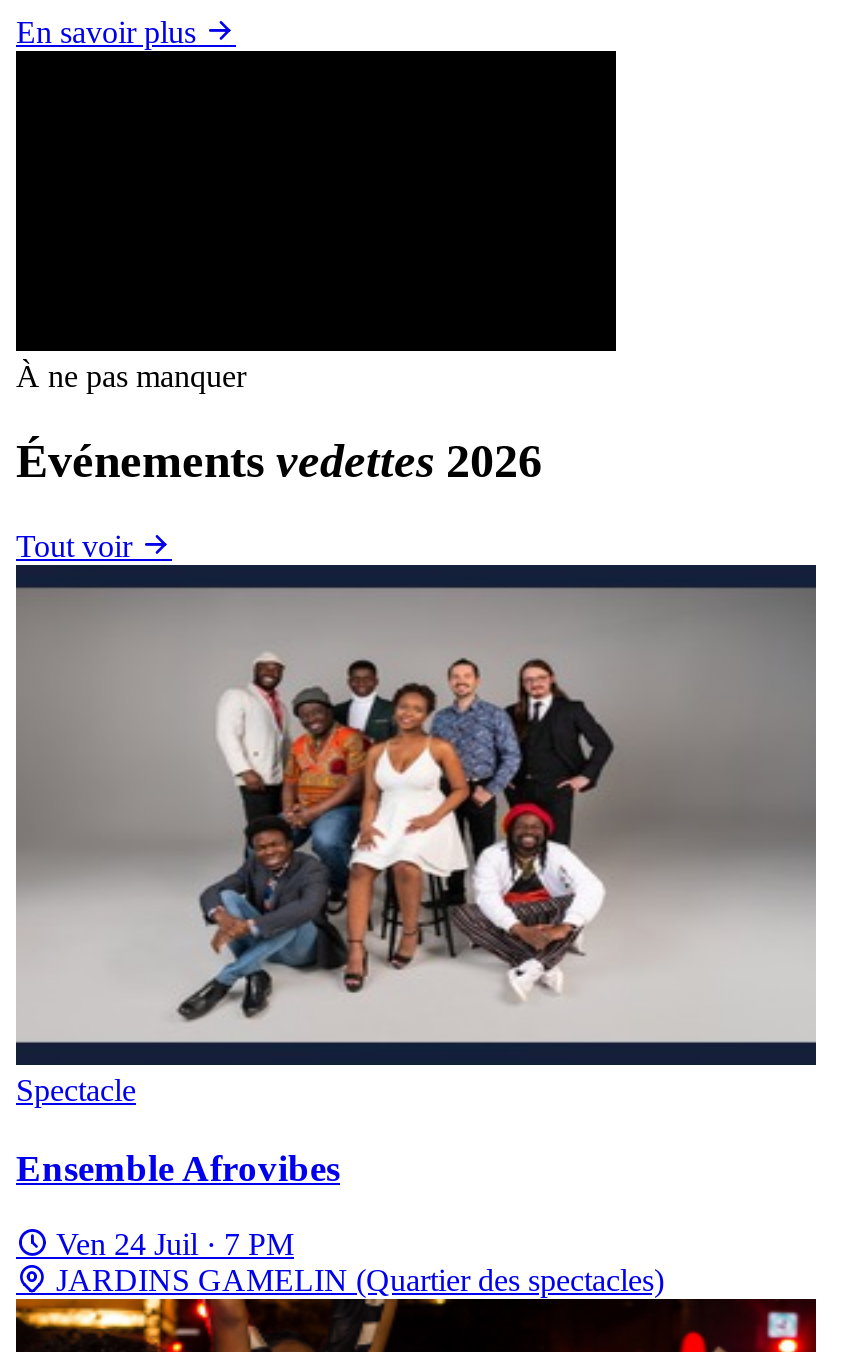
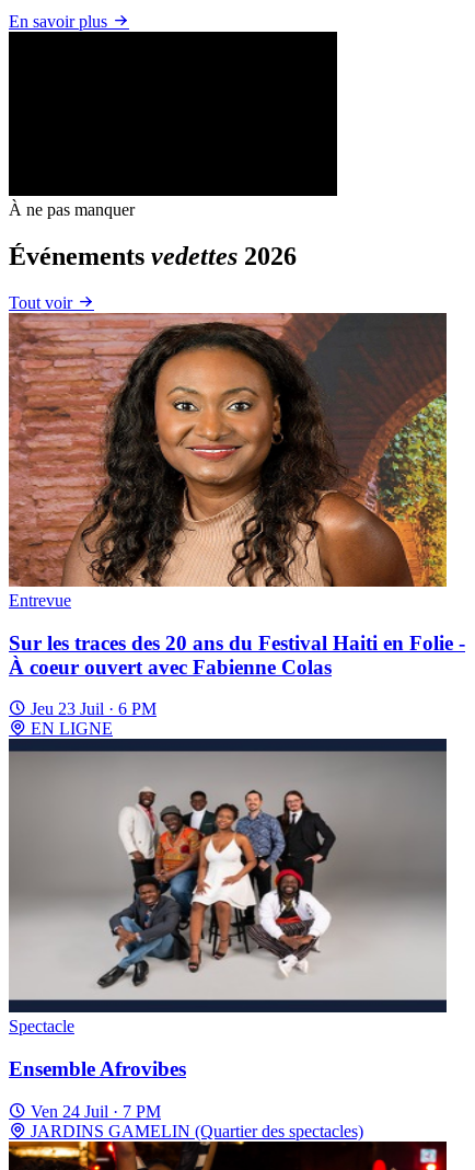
+ [image]
+ Entrevue
+ Sur les traces des 20 ans du Festival Haiti en Folie -
+ À coeur ouvert avec Fabienne Colas
+ Jeu 23 Juil · 6 PM
+ EN LIGNE
